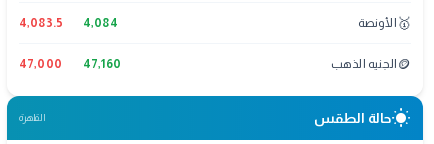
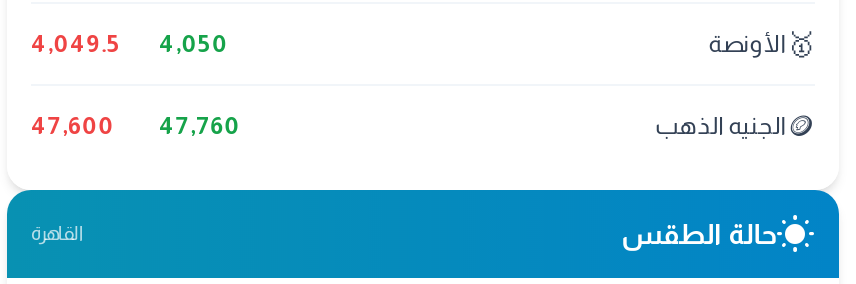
- 4,083.5
+ 4,049.5

- 4,084
+ 4,050

- 47,000
+ 47,600

- 47,160
+ 47,760
